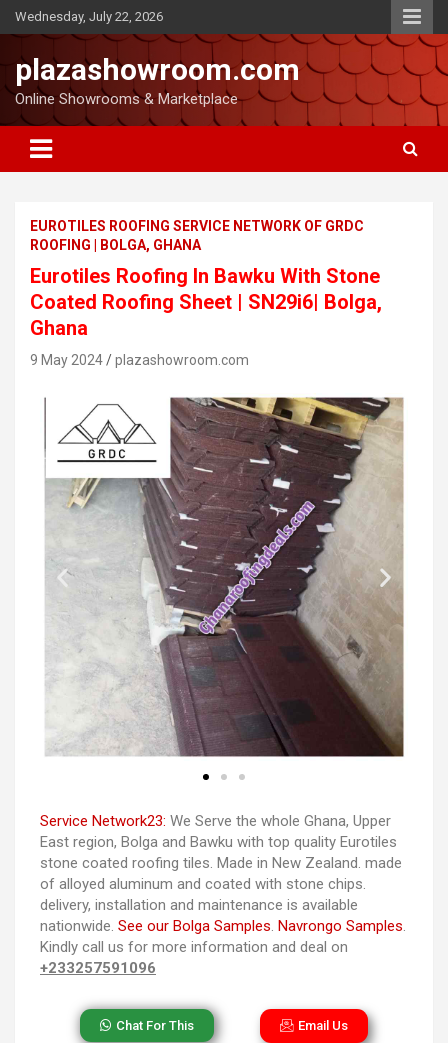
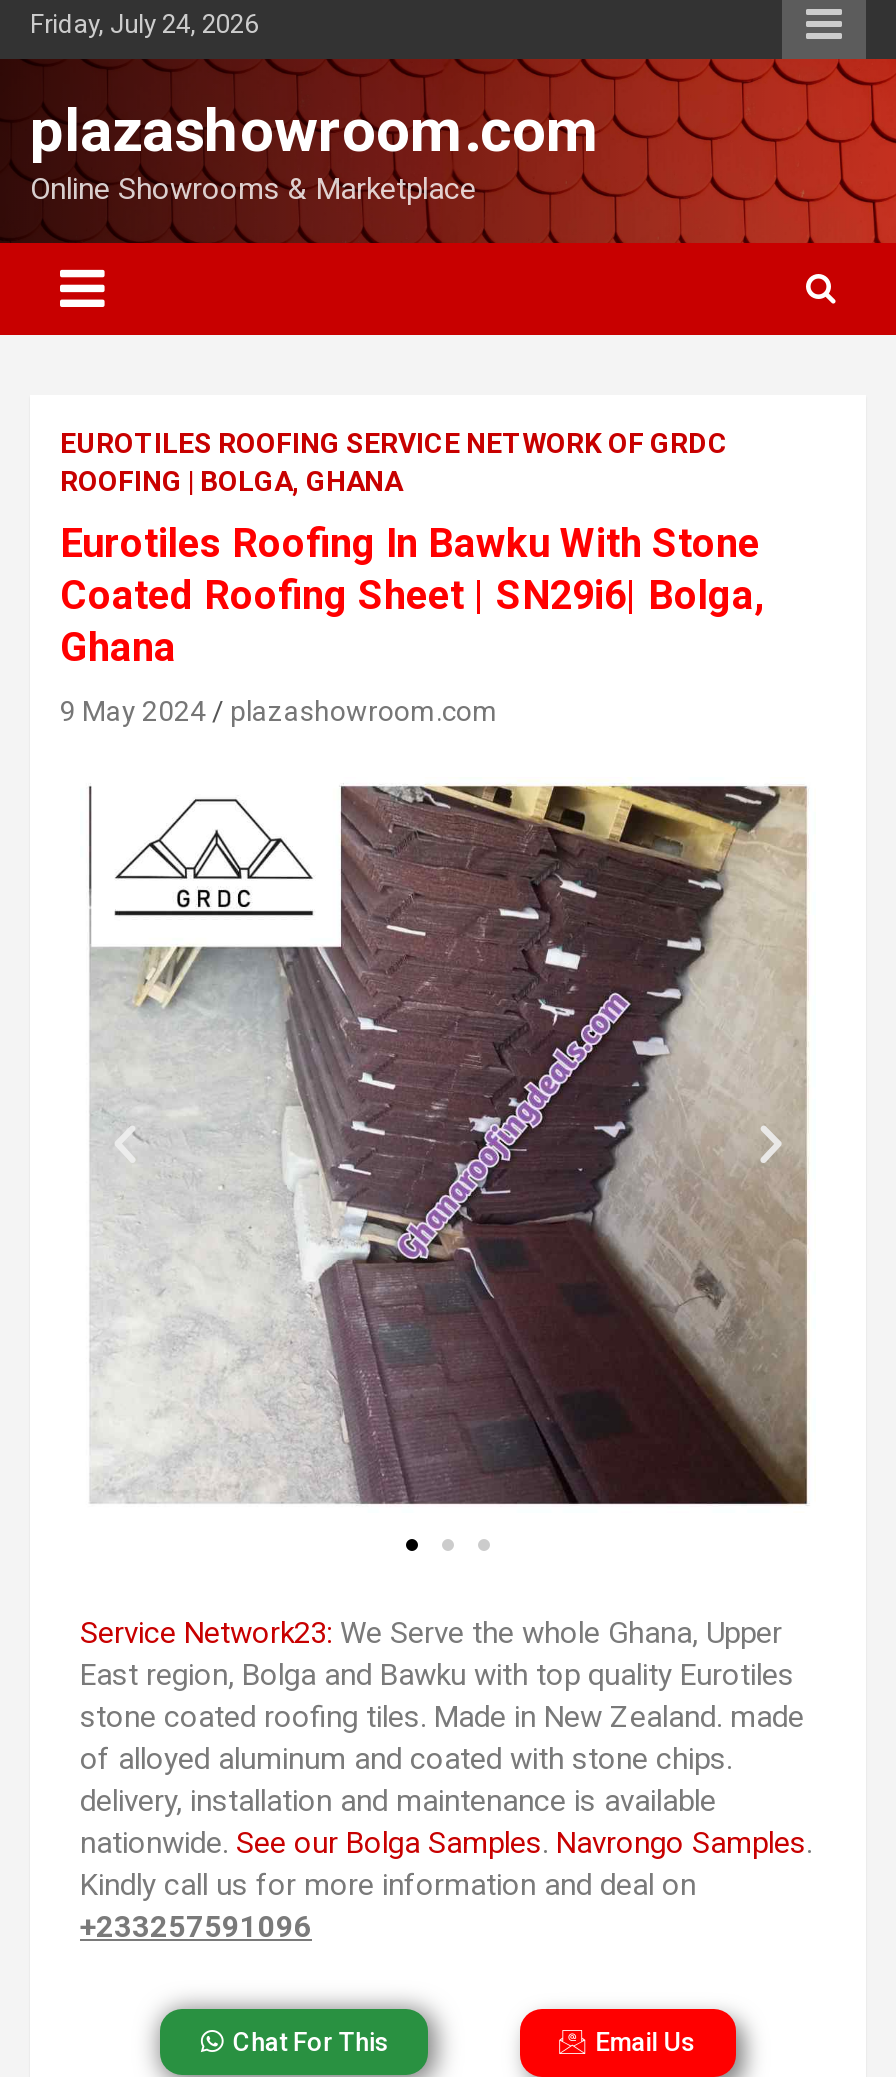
- Wednesday, July 22, 2026
+ Friday, July 24, 2026
